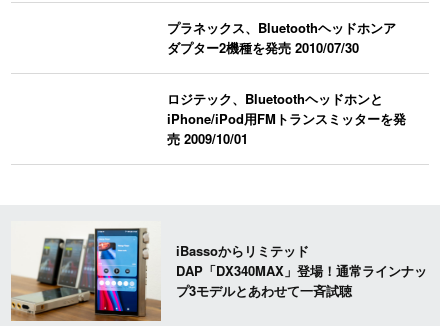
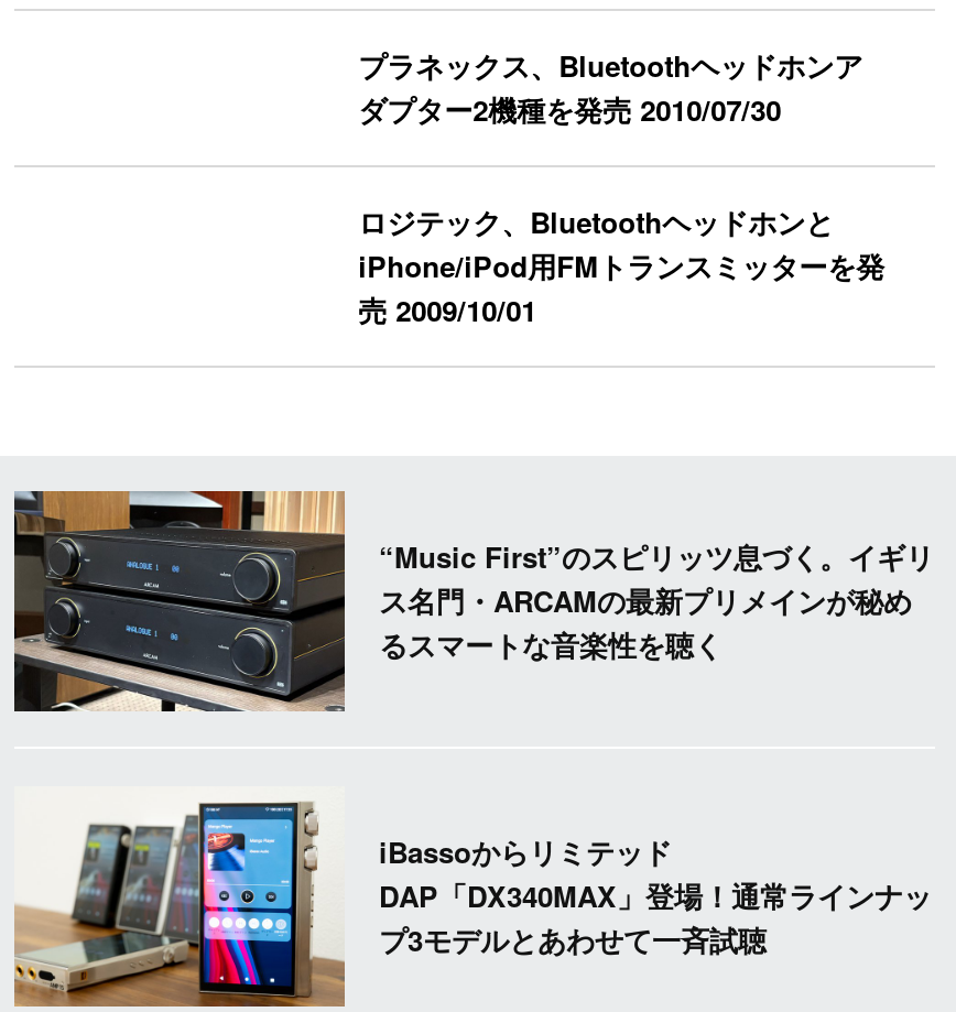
+ [image]
+ “Music First”のスピリッツ息づく。イギリ
+ ス名門・ARCAMの最新プリメインが秘め
+ るスマートな音楽性を聴く
